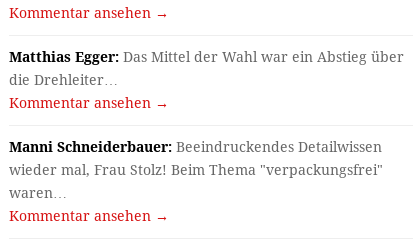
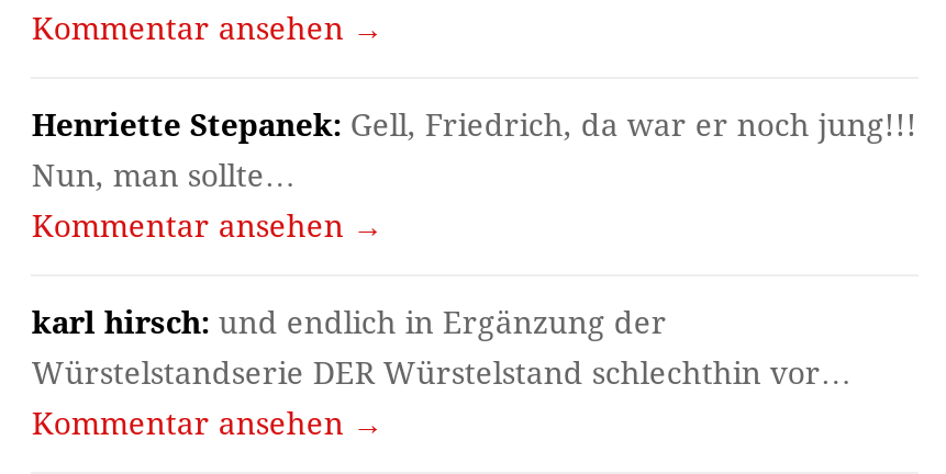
- Matthias Egger: Das Mittel der Wahl war ein Abstieg über
- die Drehleiter…
+ Henriette Stepanek: Gell, Friedrich, da war er noch jung!!!
+ Nun, man sollte…

- Manni Schneiderbauer: Beeindruckendes Detailwissen
- wieder mal, Frau Stolz! Beim Thema "verpackungsfrei"
- waren…
+ karl hirsch: und endlich in Ergänzung der
+ Würstelstandserie DER Würstelstand schlechthin vor…
